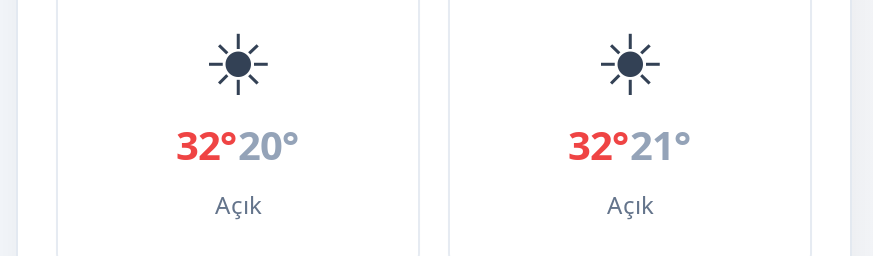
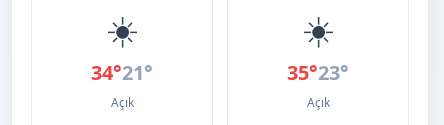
- 32°20°
+ 34°21°

- 32°21°
+ 35°23°
